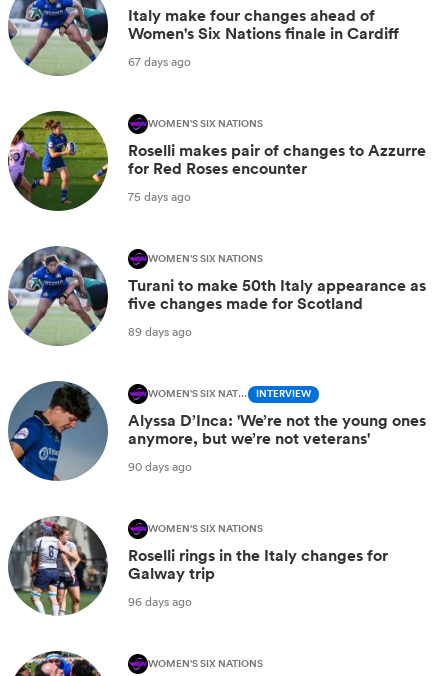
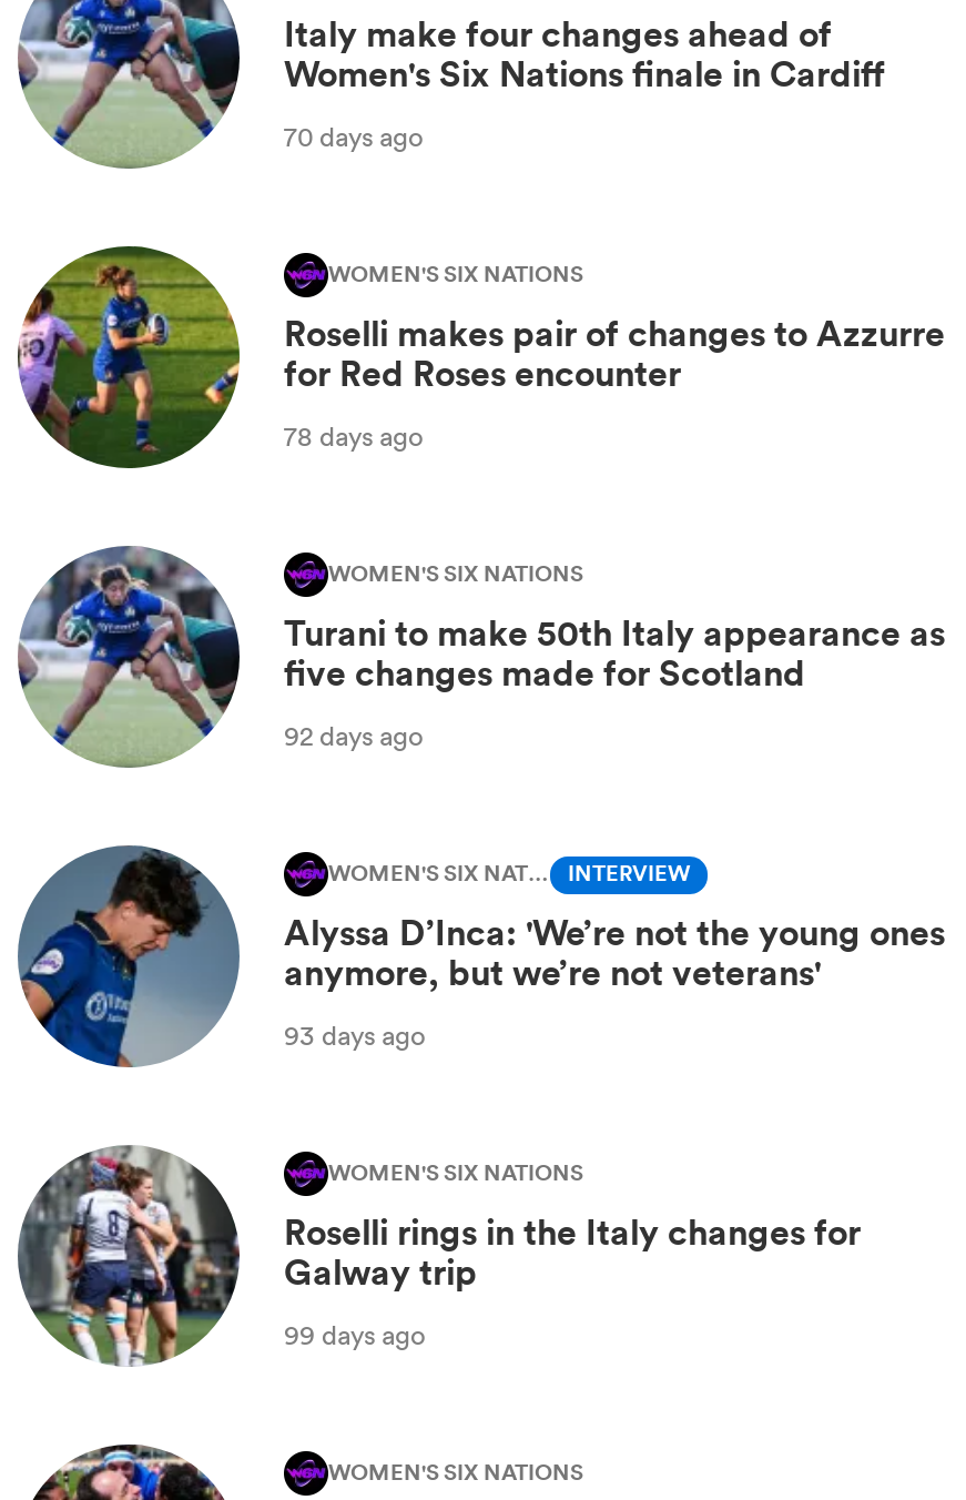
- 67 days ago
+ 70 days ago

- 75 days ago
+ 78 days ago

- 89 days ago
+ 92 days ago

- 90 days ago
+ 93 days ago

- 96 days ago
+ 99 days ago
